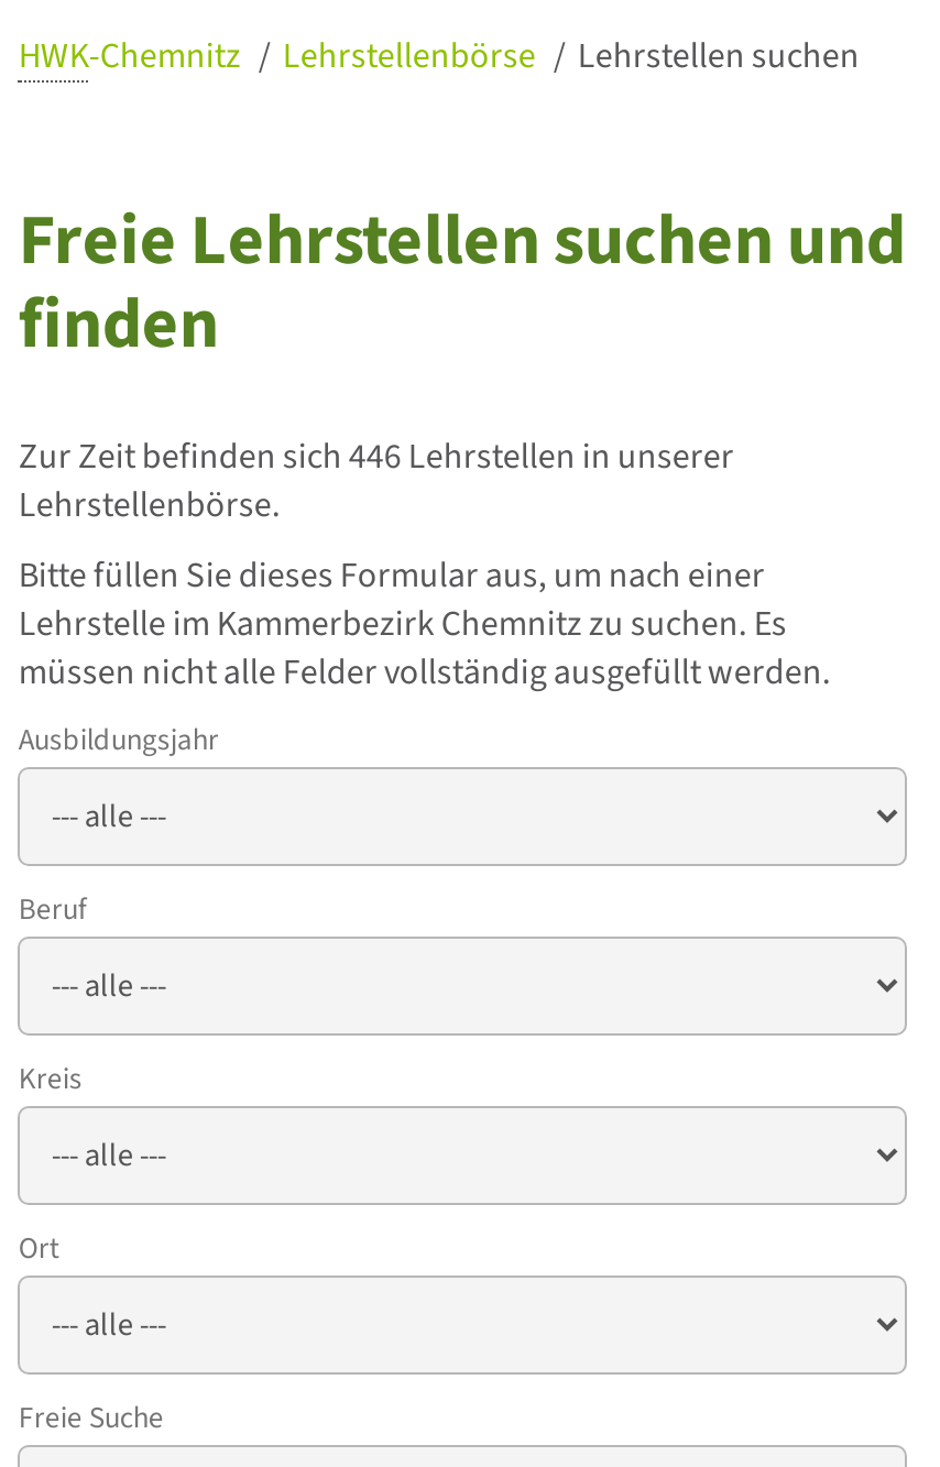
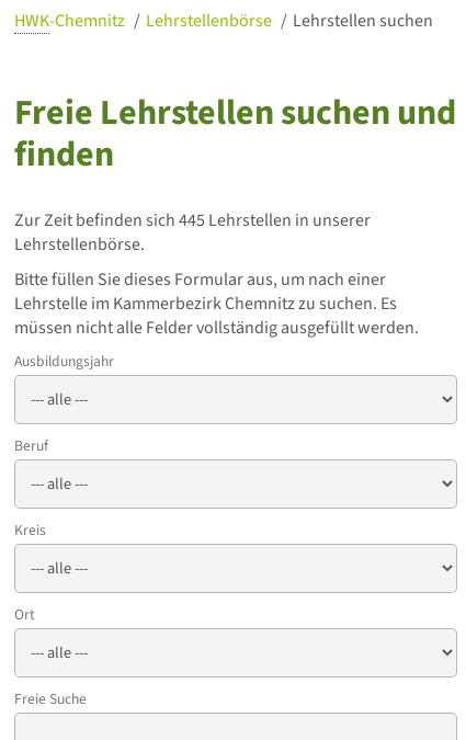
- Zur Zeit befinden sich 446 Lehrstellen in unserer
+ Zur Zeit befinden sich 445 Lehrstellen in unserer
